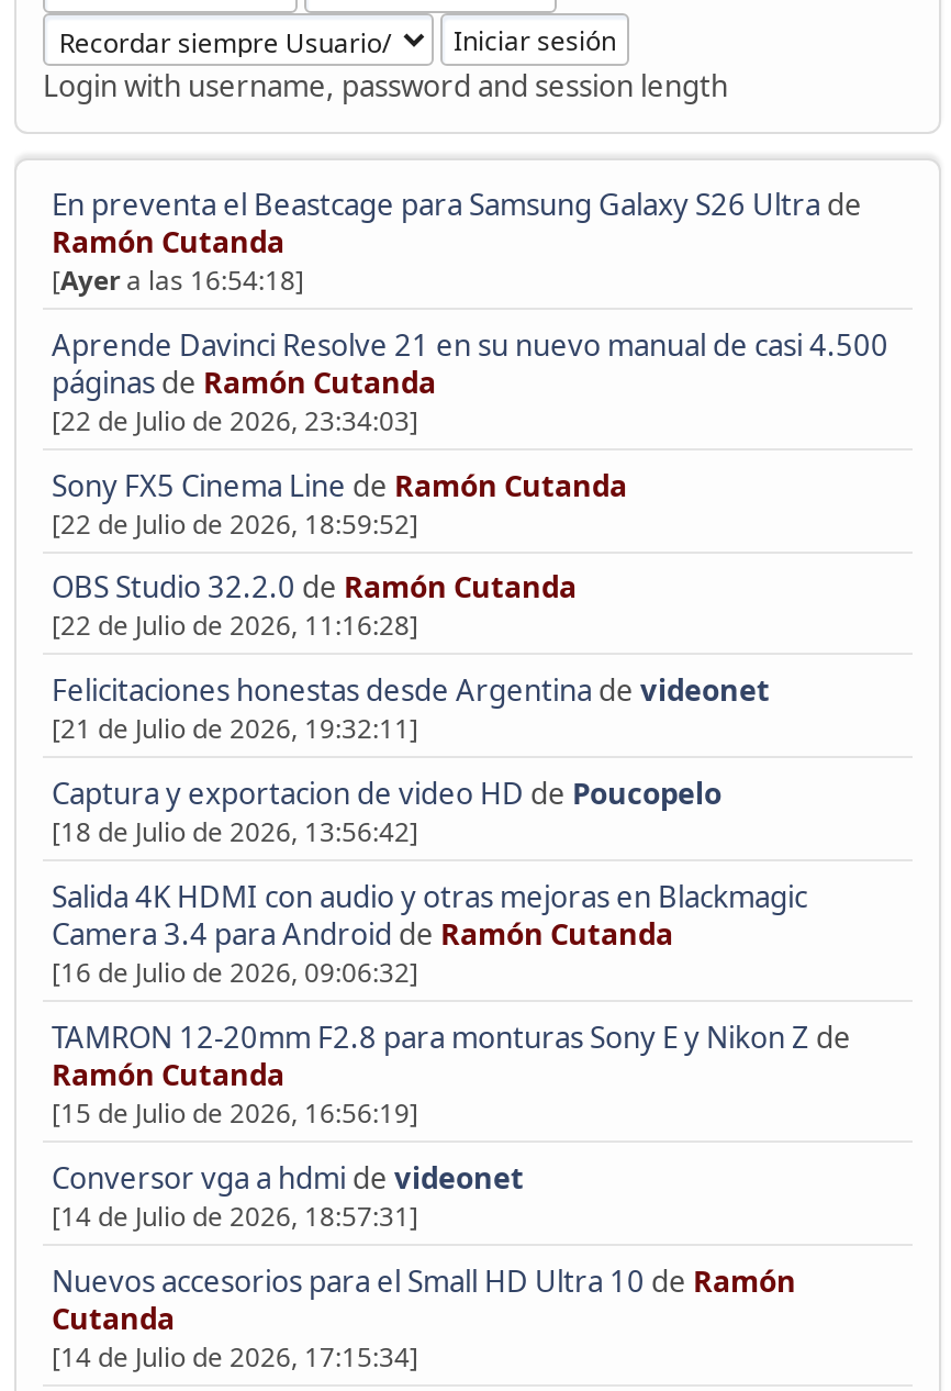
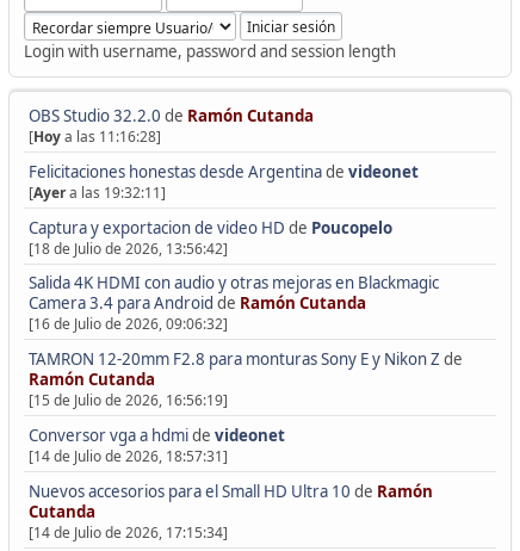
- En preventa el Beastcage para Samsung Galaxy S26 Ultra de
- Ramón Cutanda
- [Ayer a las 16:54:18]
- Aprende Davinci Resolve 21 en su nuevo manual de casi 4.500
- páginas de Ramón Cutanda
- [22 de Julio de 2026, 23:34:03]
- Sony FX5 Cinema Line de Ramón Cutanda
- [22 de Julio de 2026, 18:59:52]

- [22 de Julio de 2026, 11:16:28]
+ [Hoy a las 11:16:28]

- [21 de Julio de 2026, 19:32:11]
+ [Ayer a las 19:32:11]
